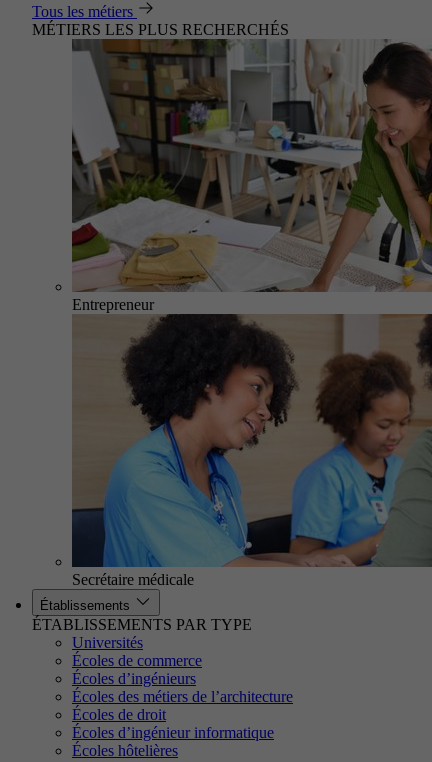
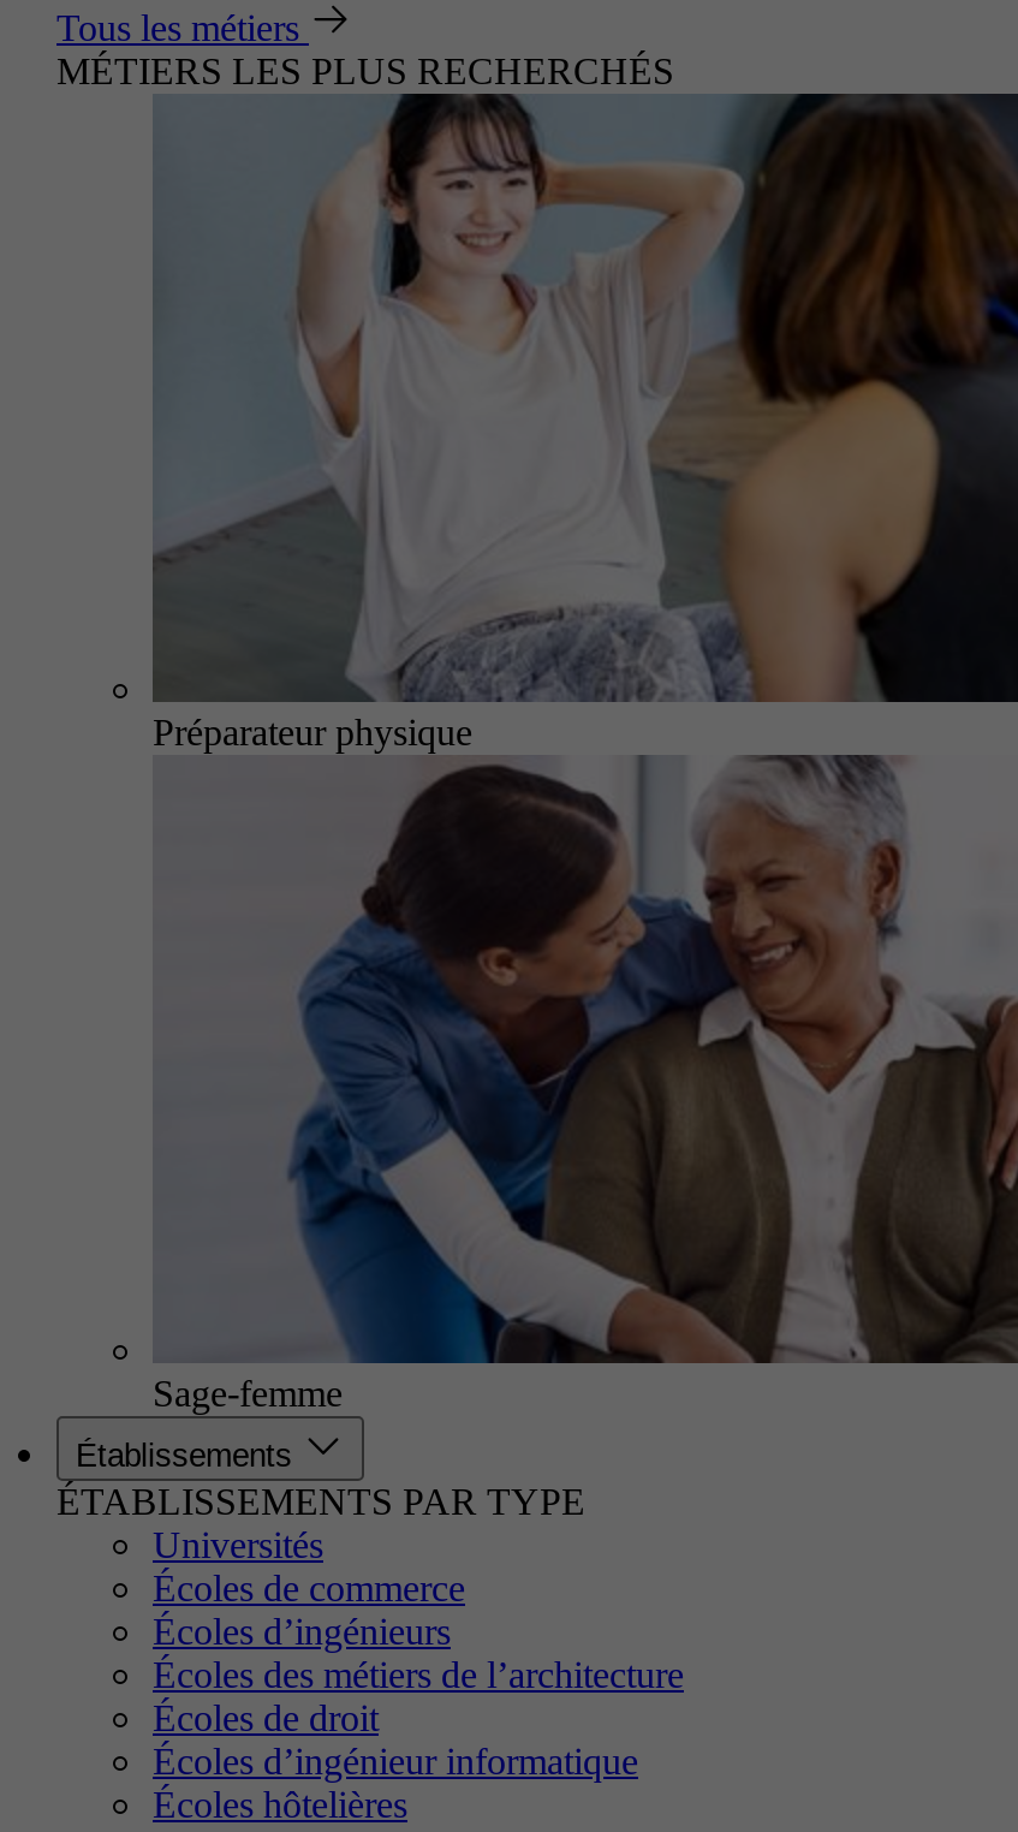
- [image]
- Entrepreneur
+ [image]
+ Préparateur physique

- [image]
- Secrétaire médicale
+ [image]
+ Sage-femme
